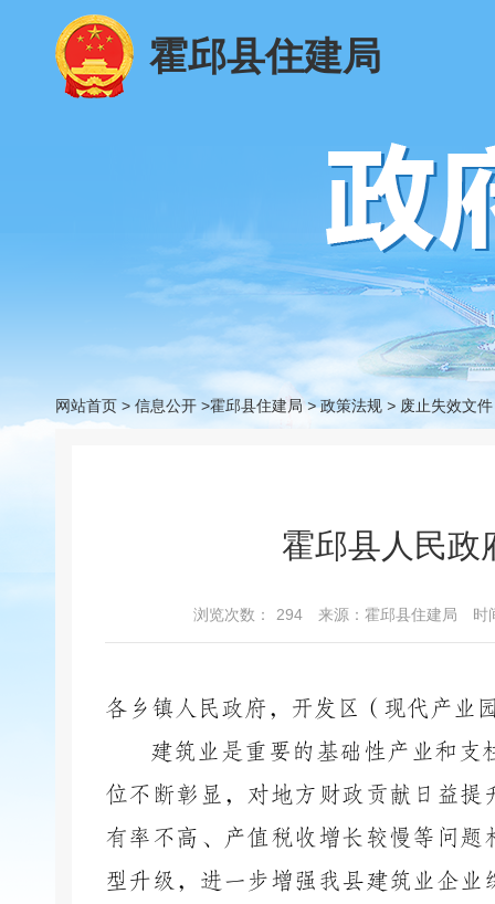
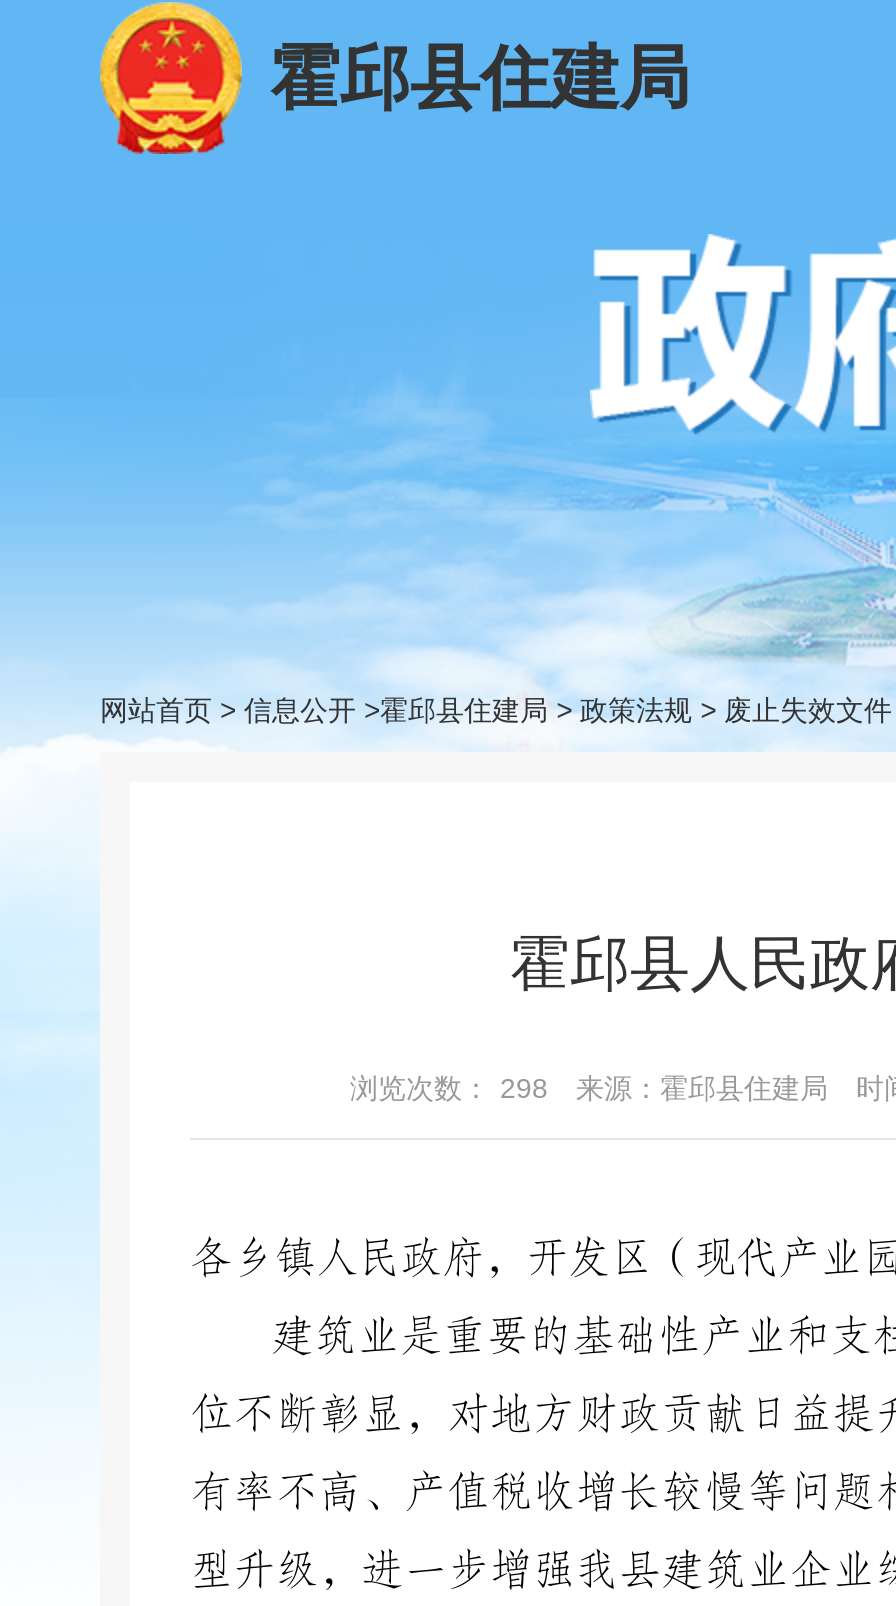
- 浏览次数： 294
+ 浏览次数： 298
